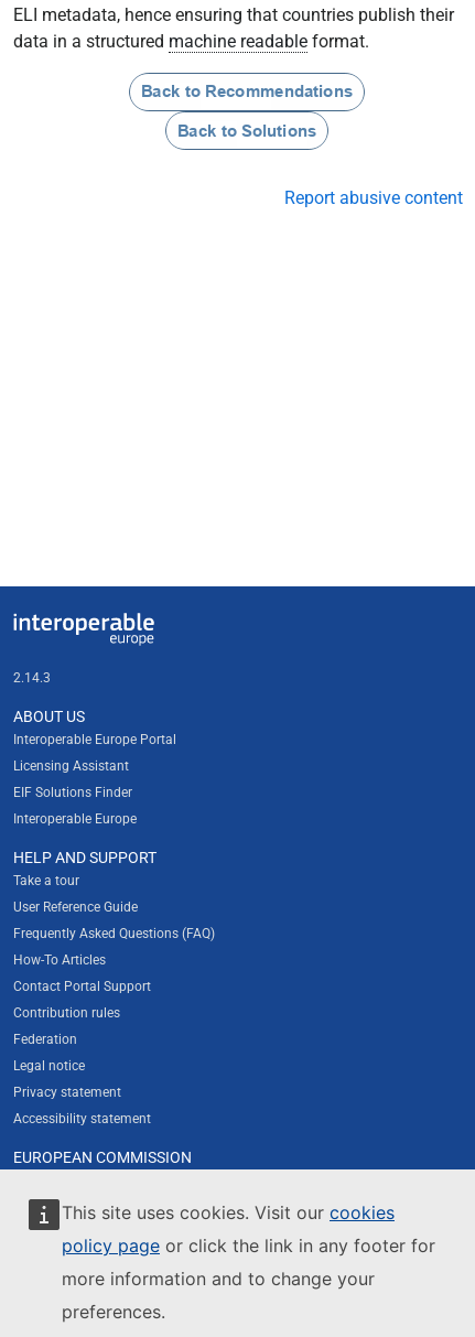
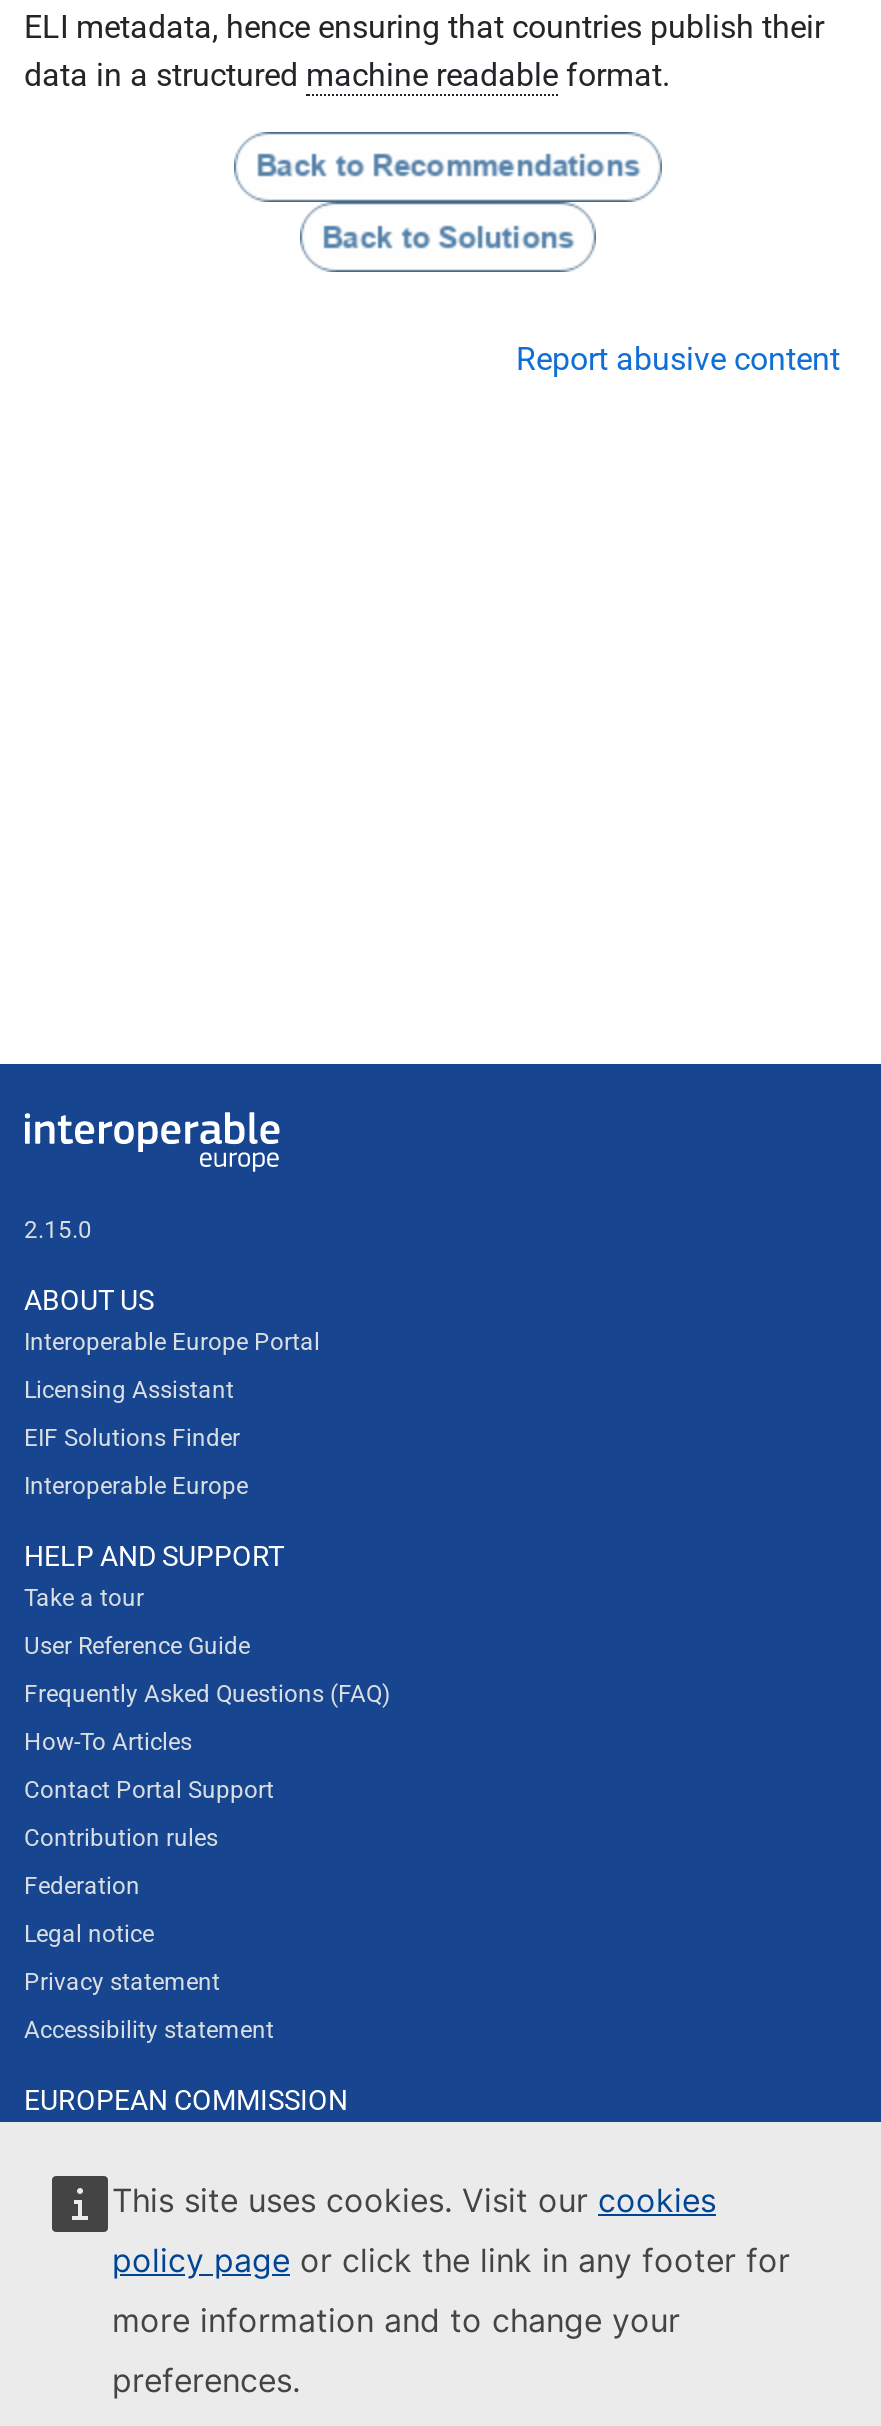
- 2.14.3
+ 2.15.0
